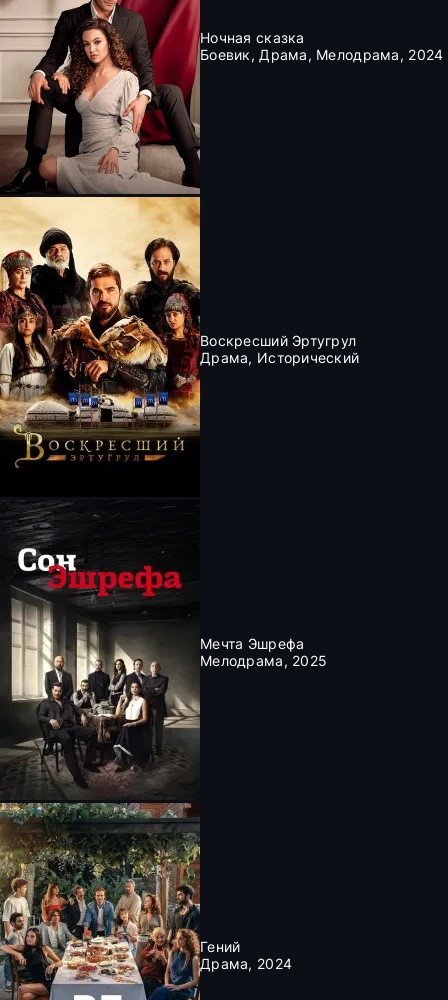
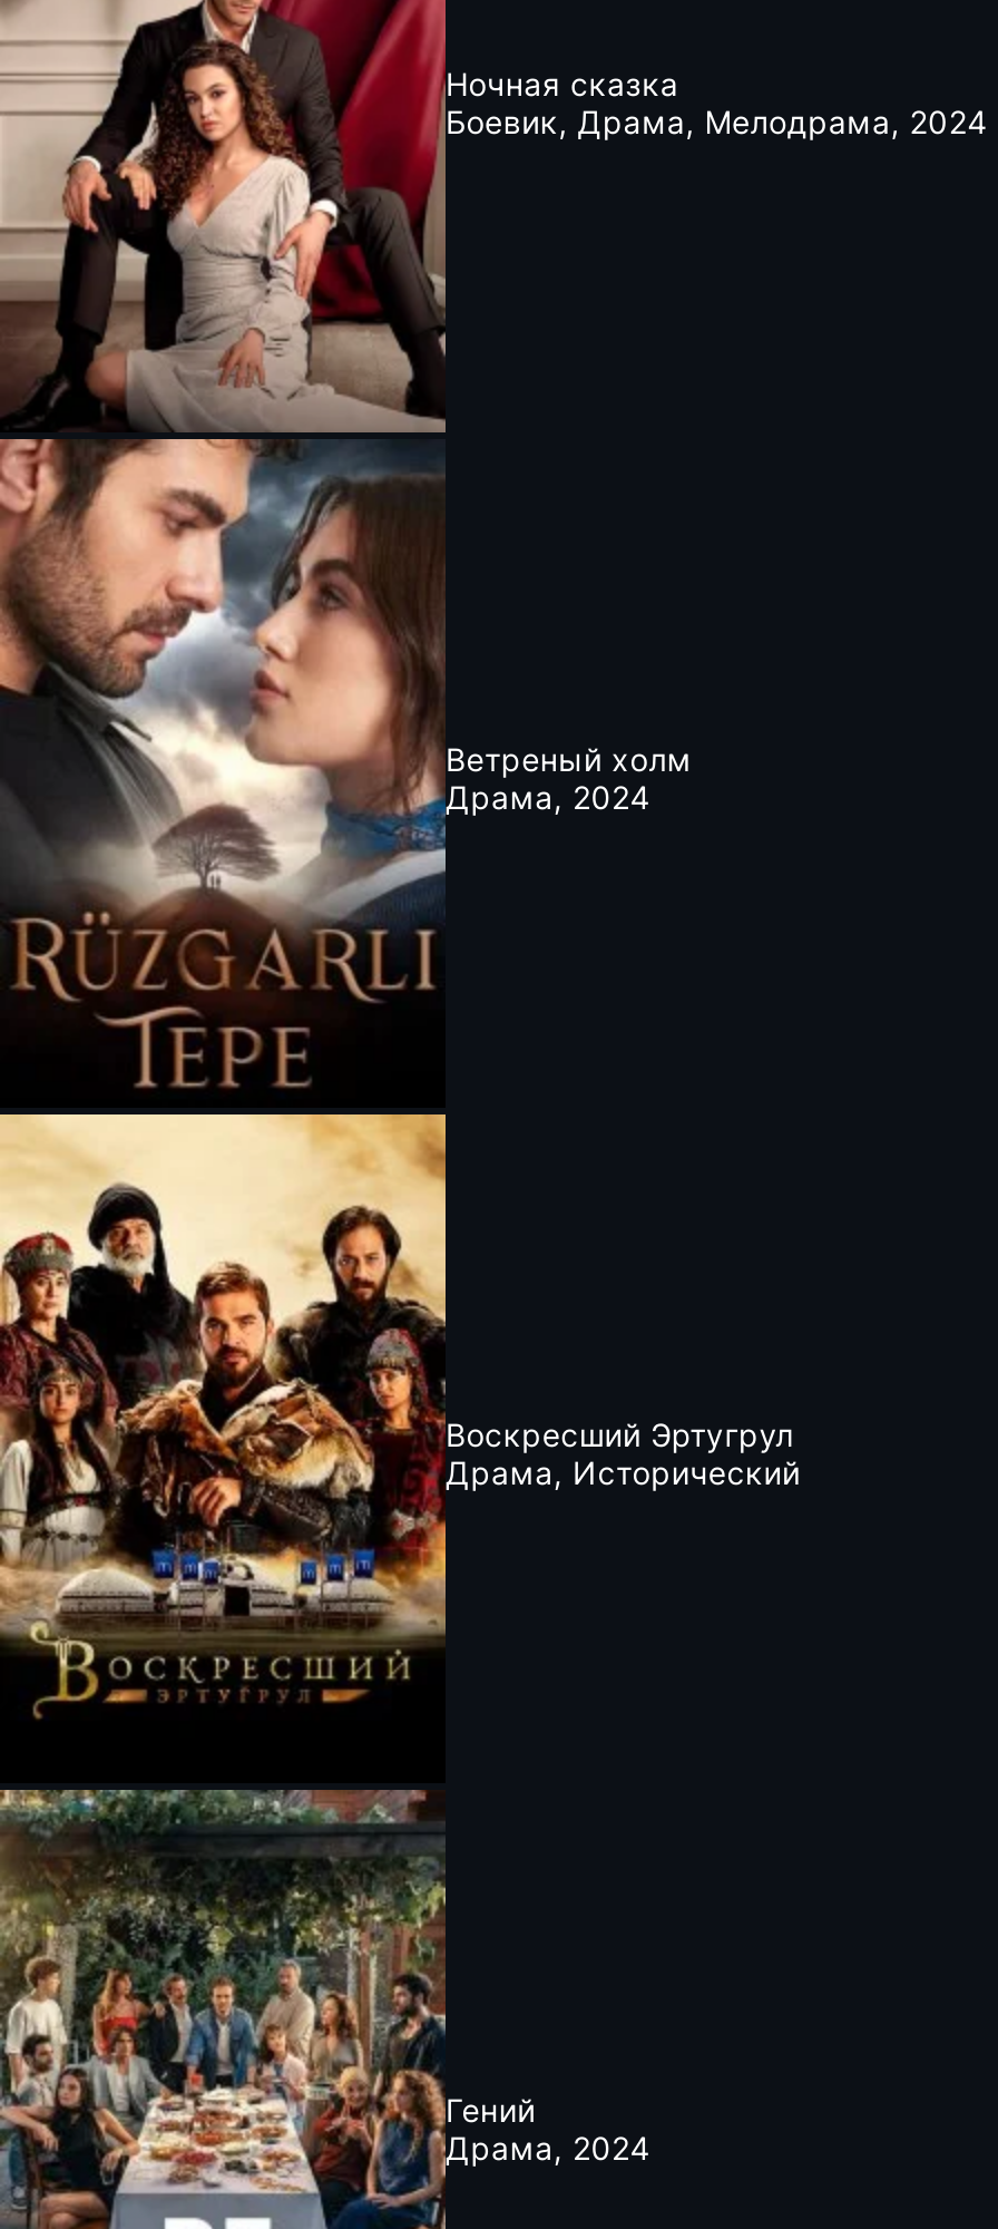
+ [image]
+ Ветреный холм
+ Драма, 2024

moved down: Воскресший Эртугрул | Драма, Исторический

- [image]
- Мечта Эшрефа
- Мелодрама, 2025
